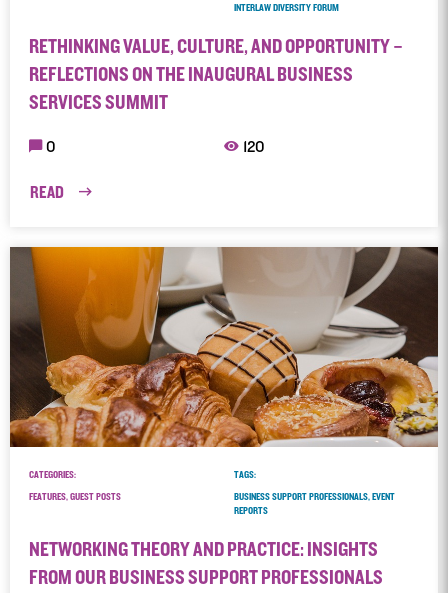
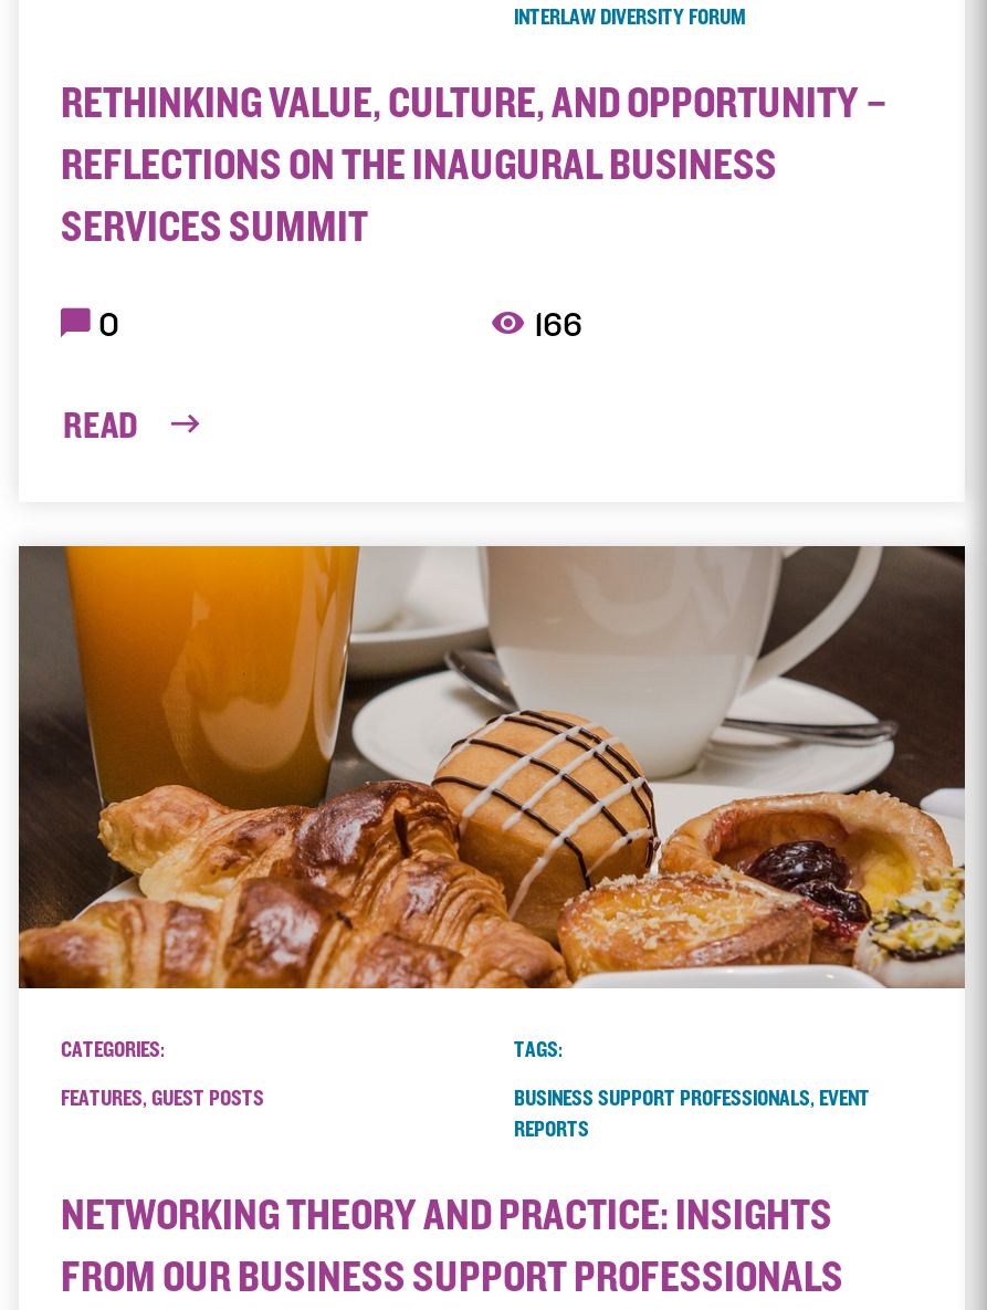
- 120
+ 166
